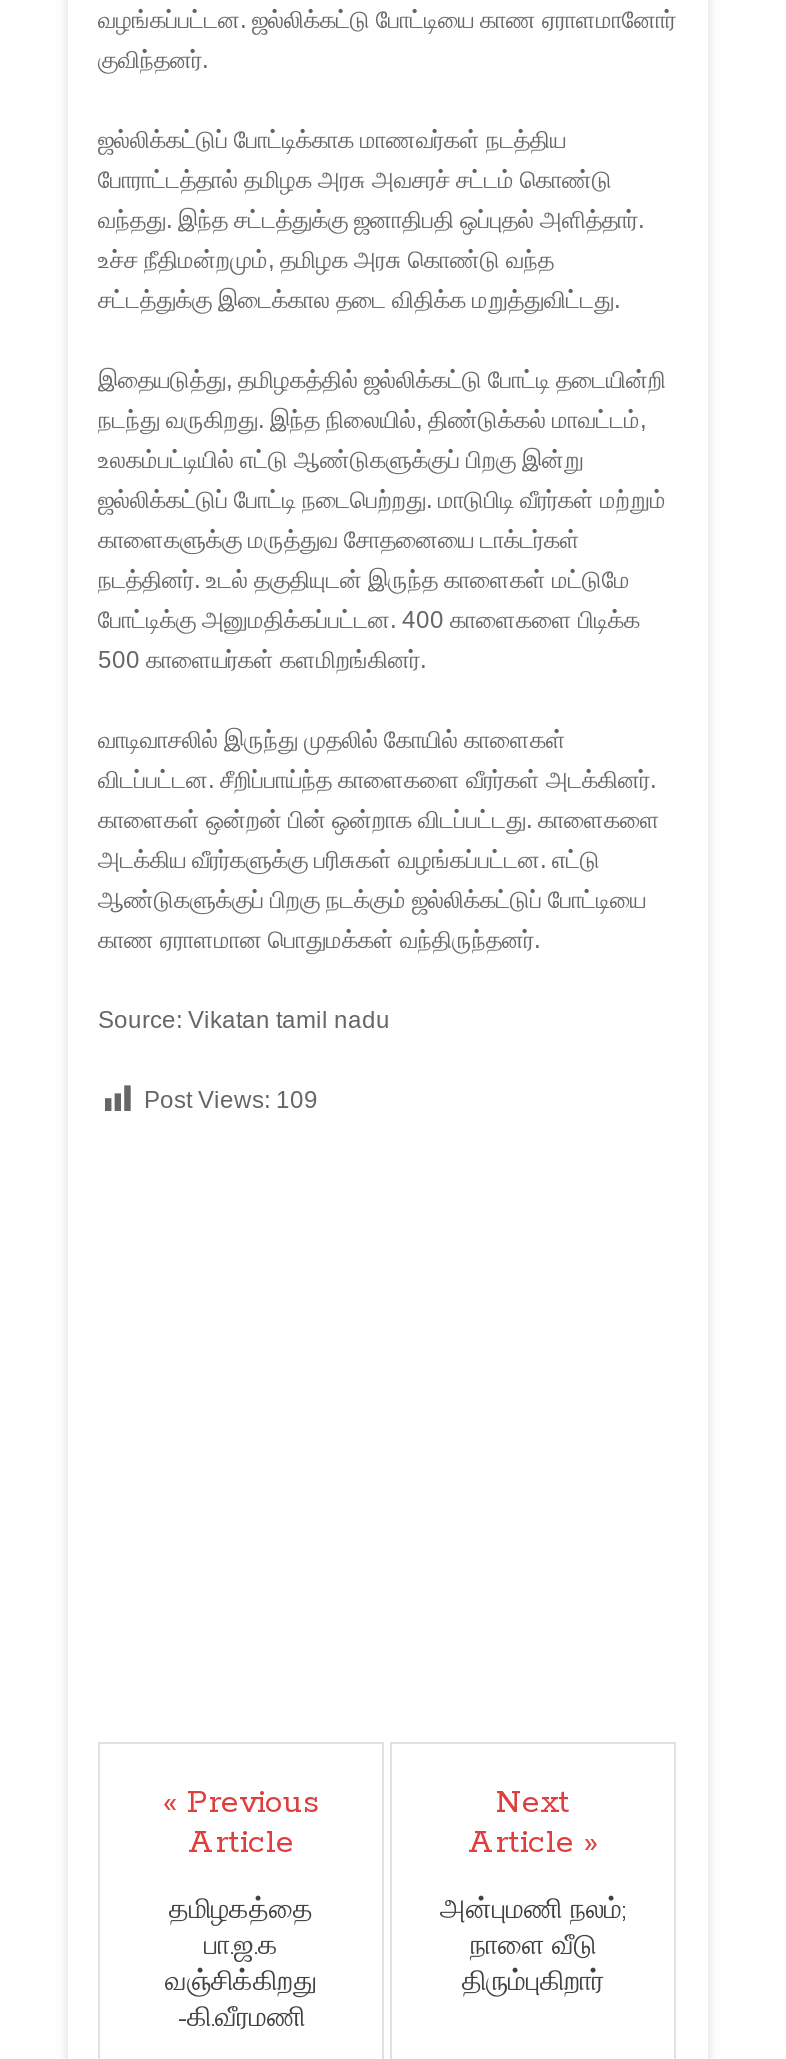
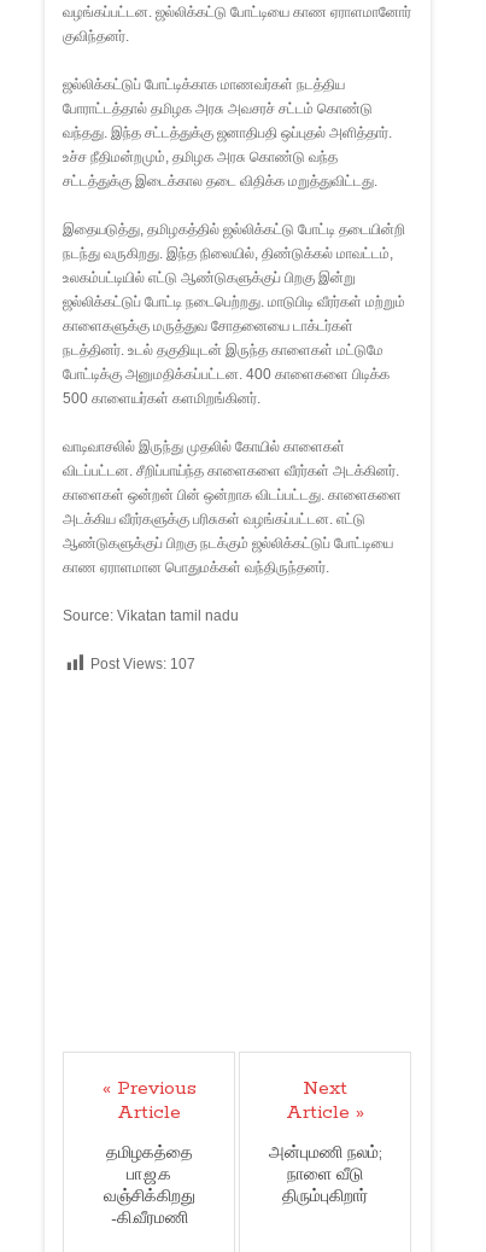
- Post Views: 109
+ Post Views: 107
